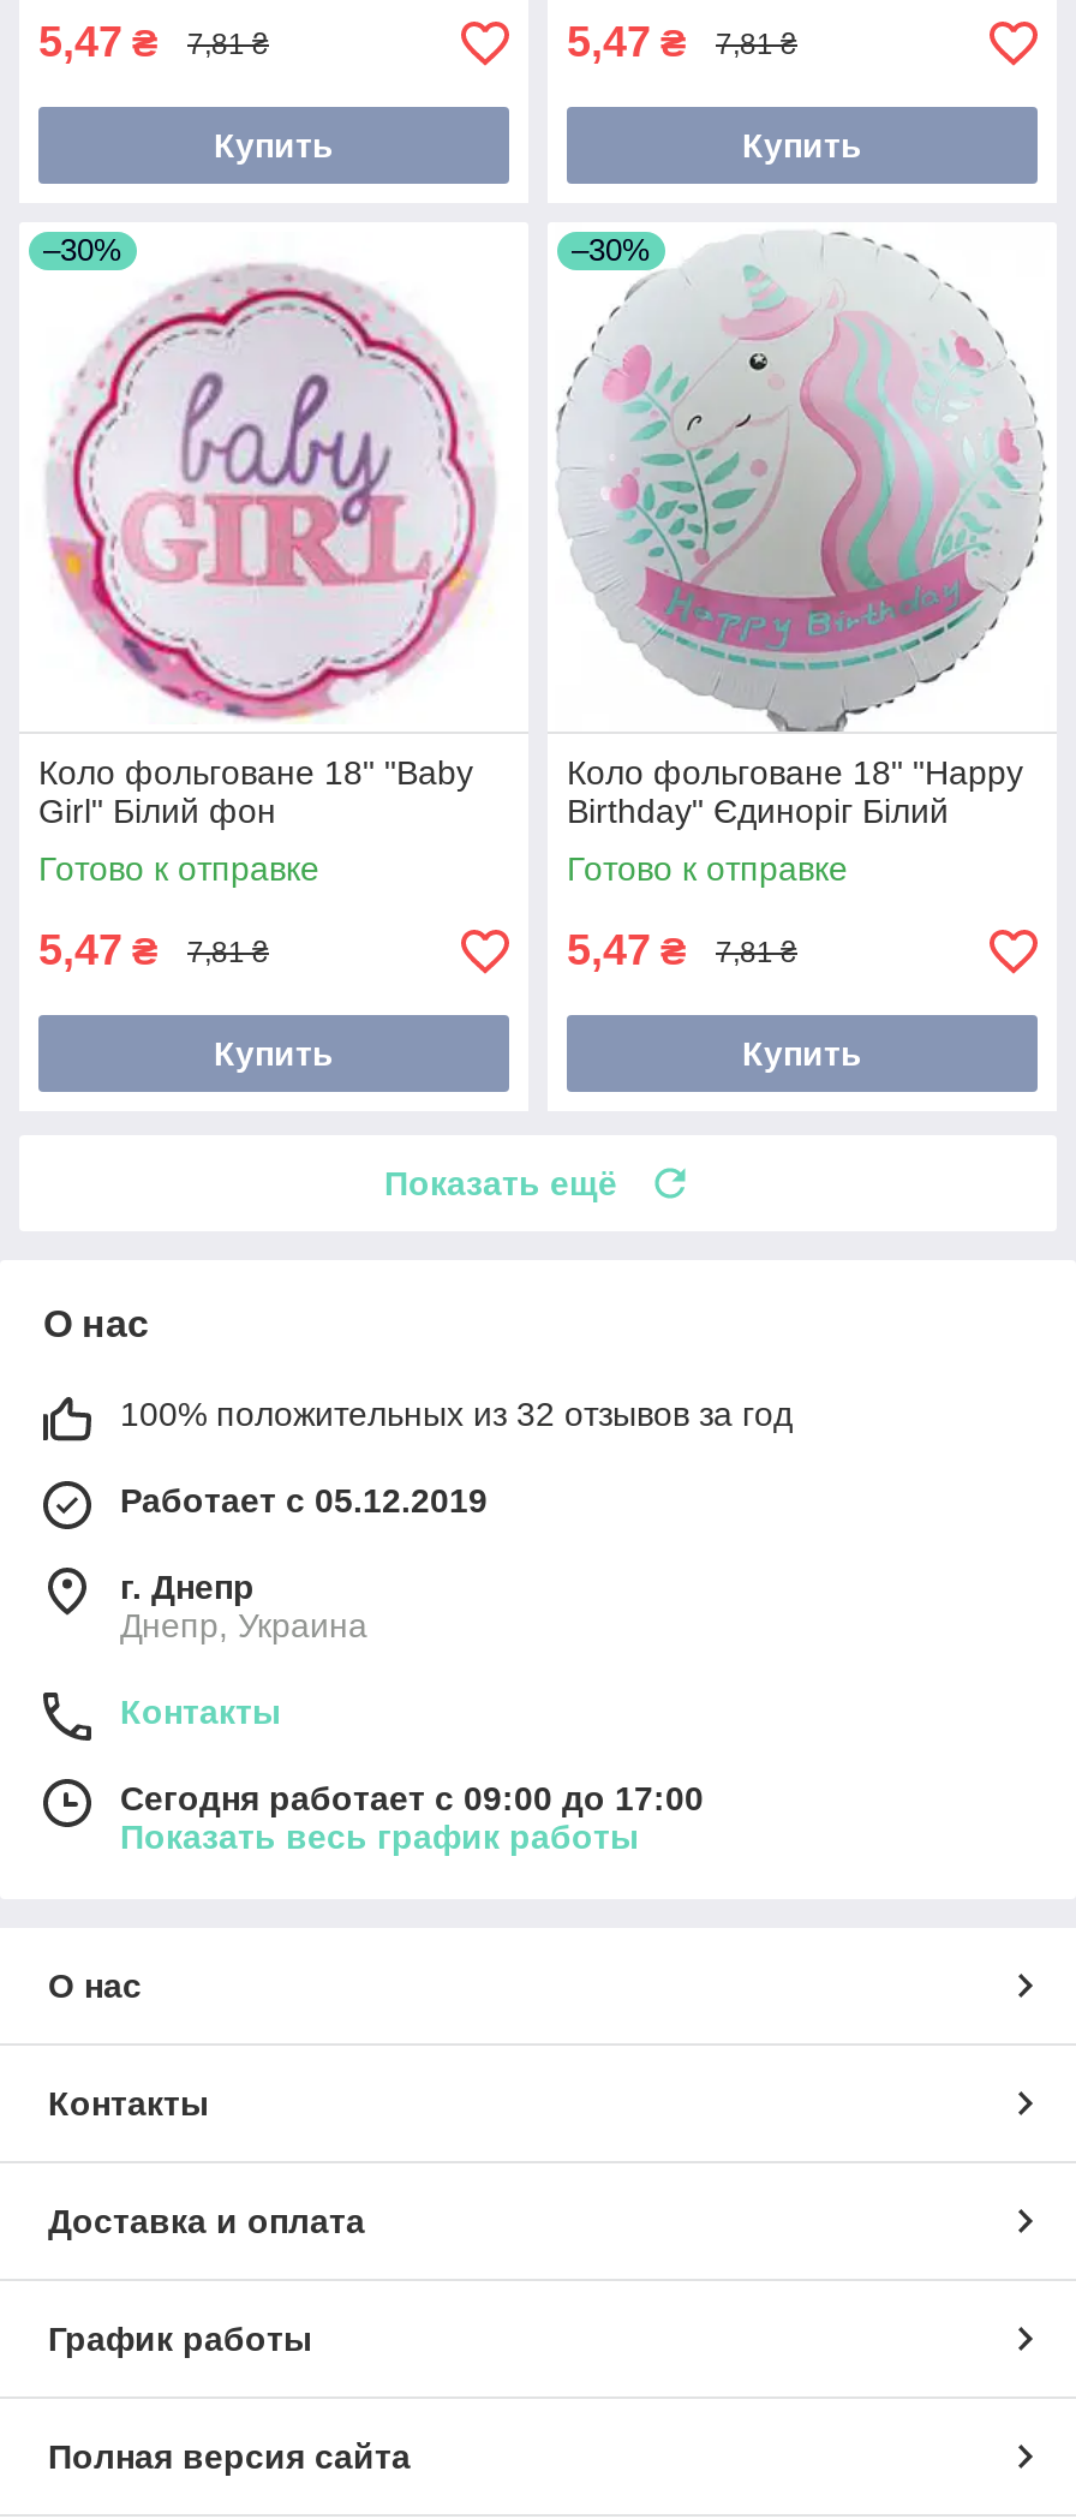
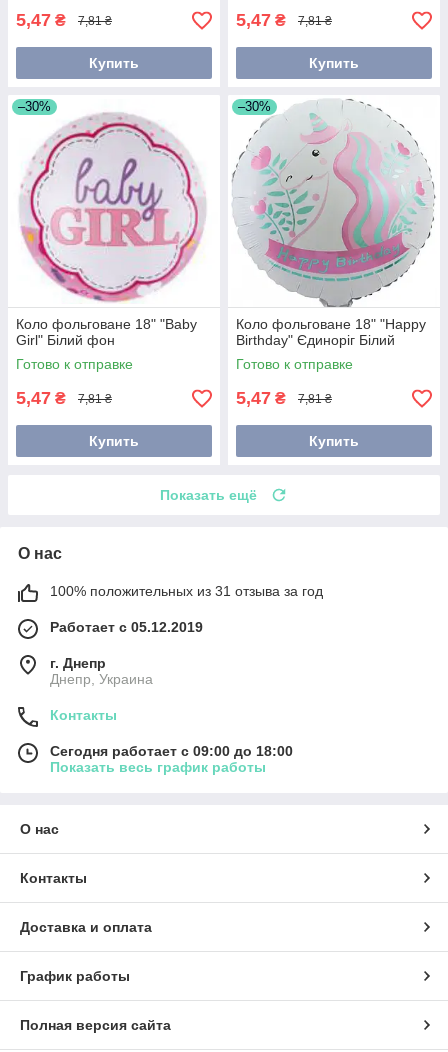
- 100% положительных из 32 отзывов за год
+ 100% положительных из 31 отзыва за год

- Сегодня работает с 09:00 до 17:00
+ Сегодня работает с 09:00 до 18:00
